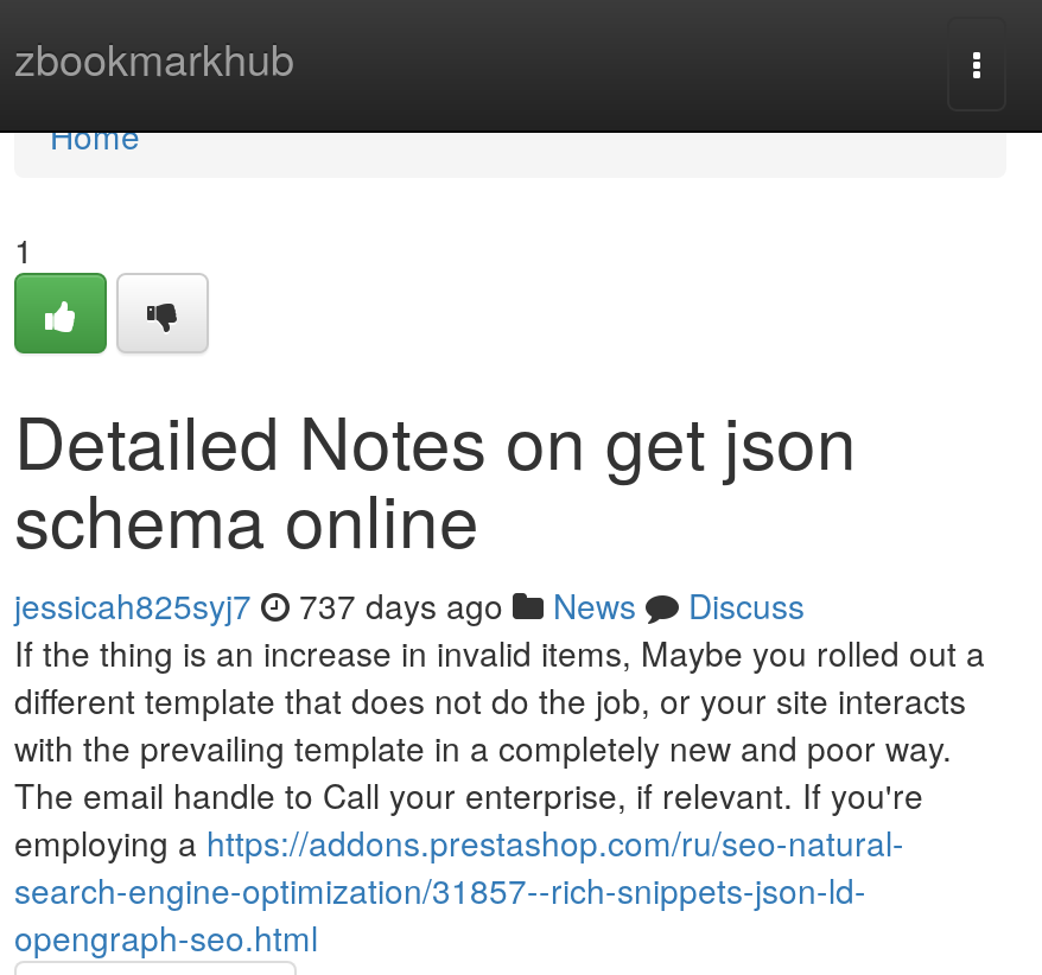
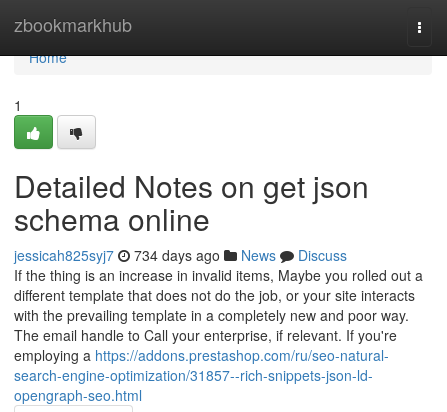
- jessicah825syj7 737 days ago News Discuss
+ jessicah825syj7 734 days ago News Discuss
